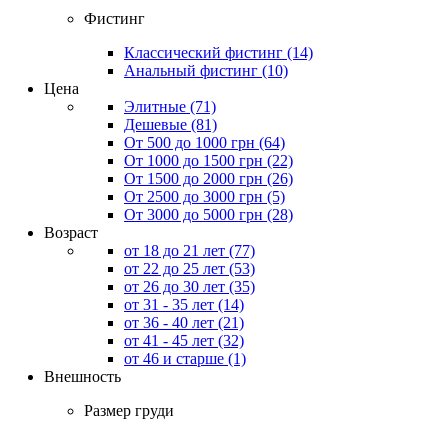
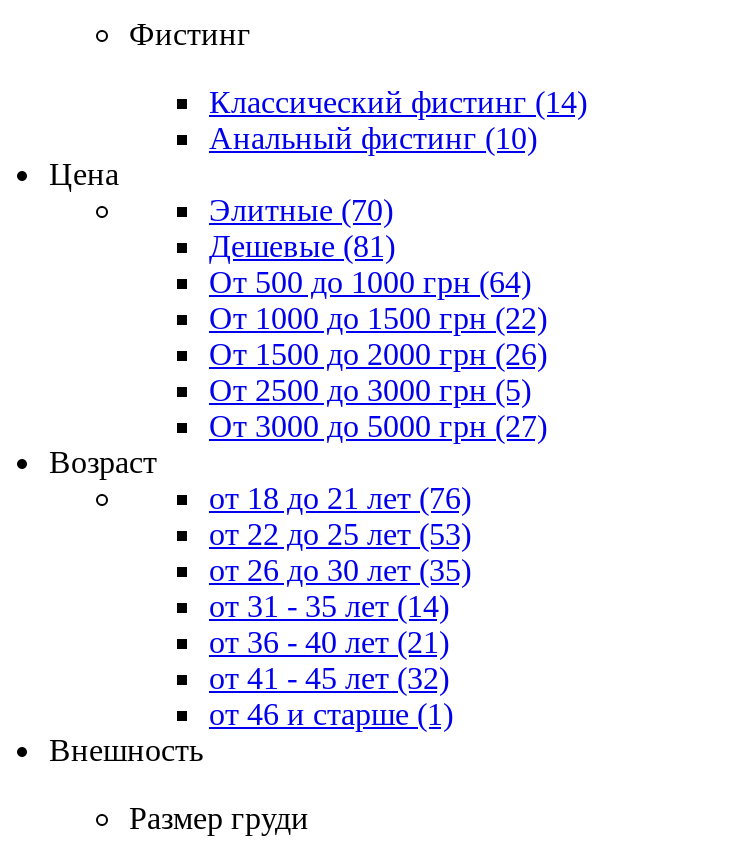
- Элитные (71)
+ Элитные (70)

- От 3000 до 5000 грн (28)
+ От 3000 до 5000 грн (27)

- от 18 до 21 лет (77)
+ от 18 до 21 лет (76)
